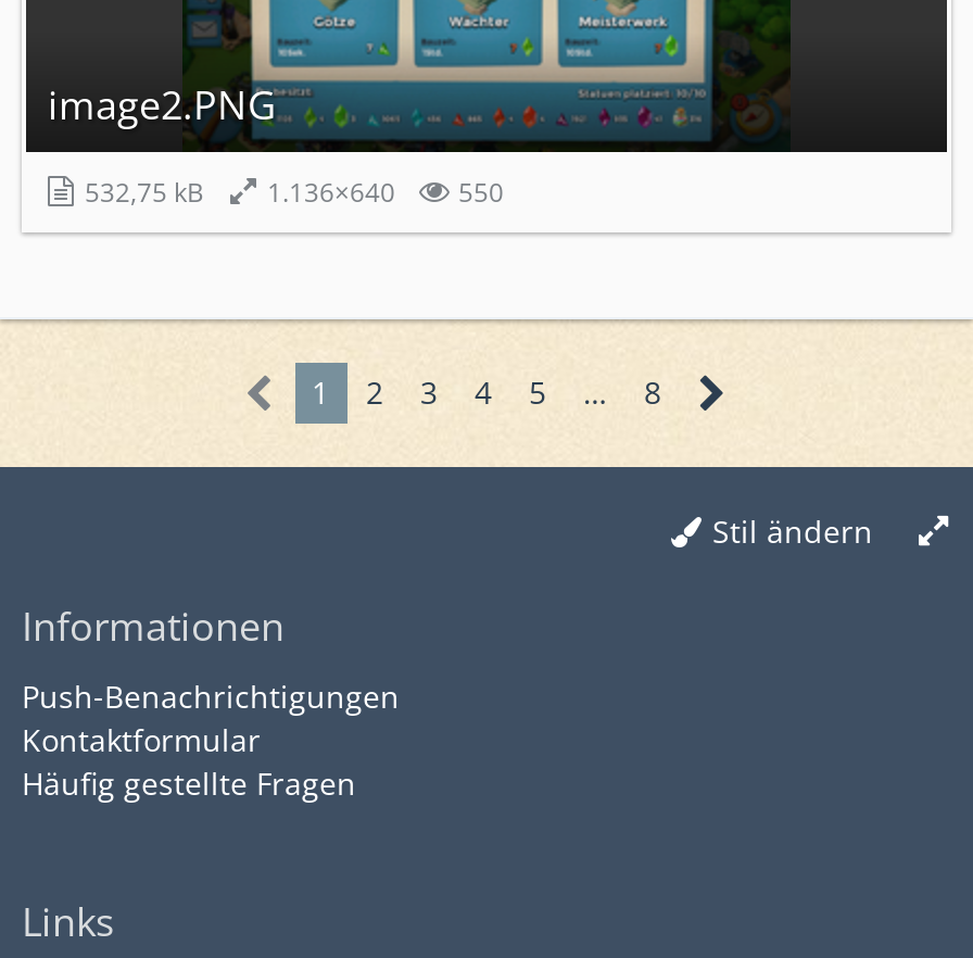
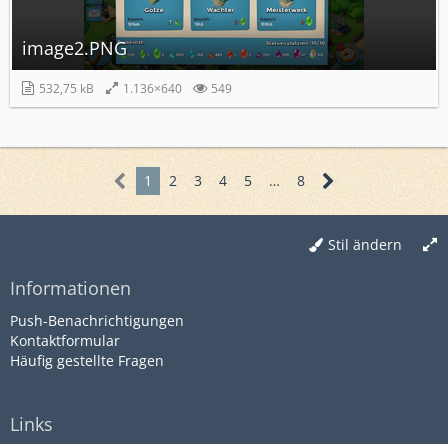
- 532,75 kB 1.136×640 550
+ 532,75 kB 1.136×640 549
